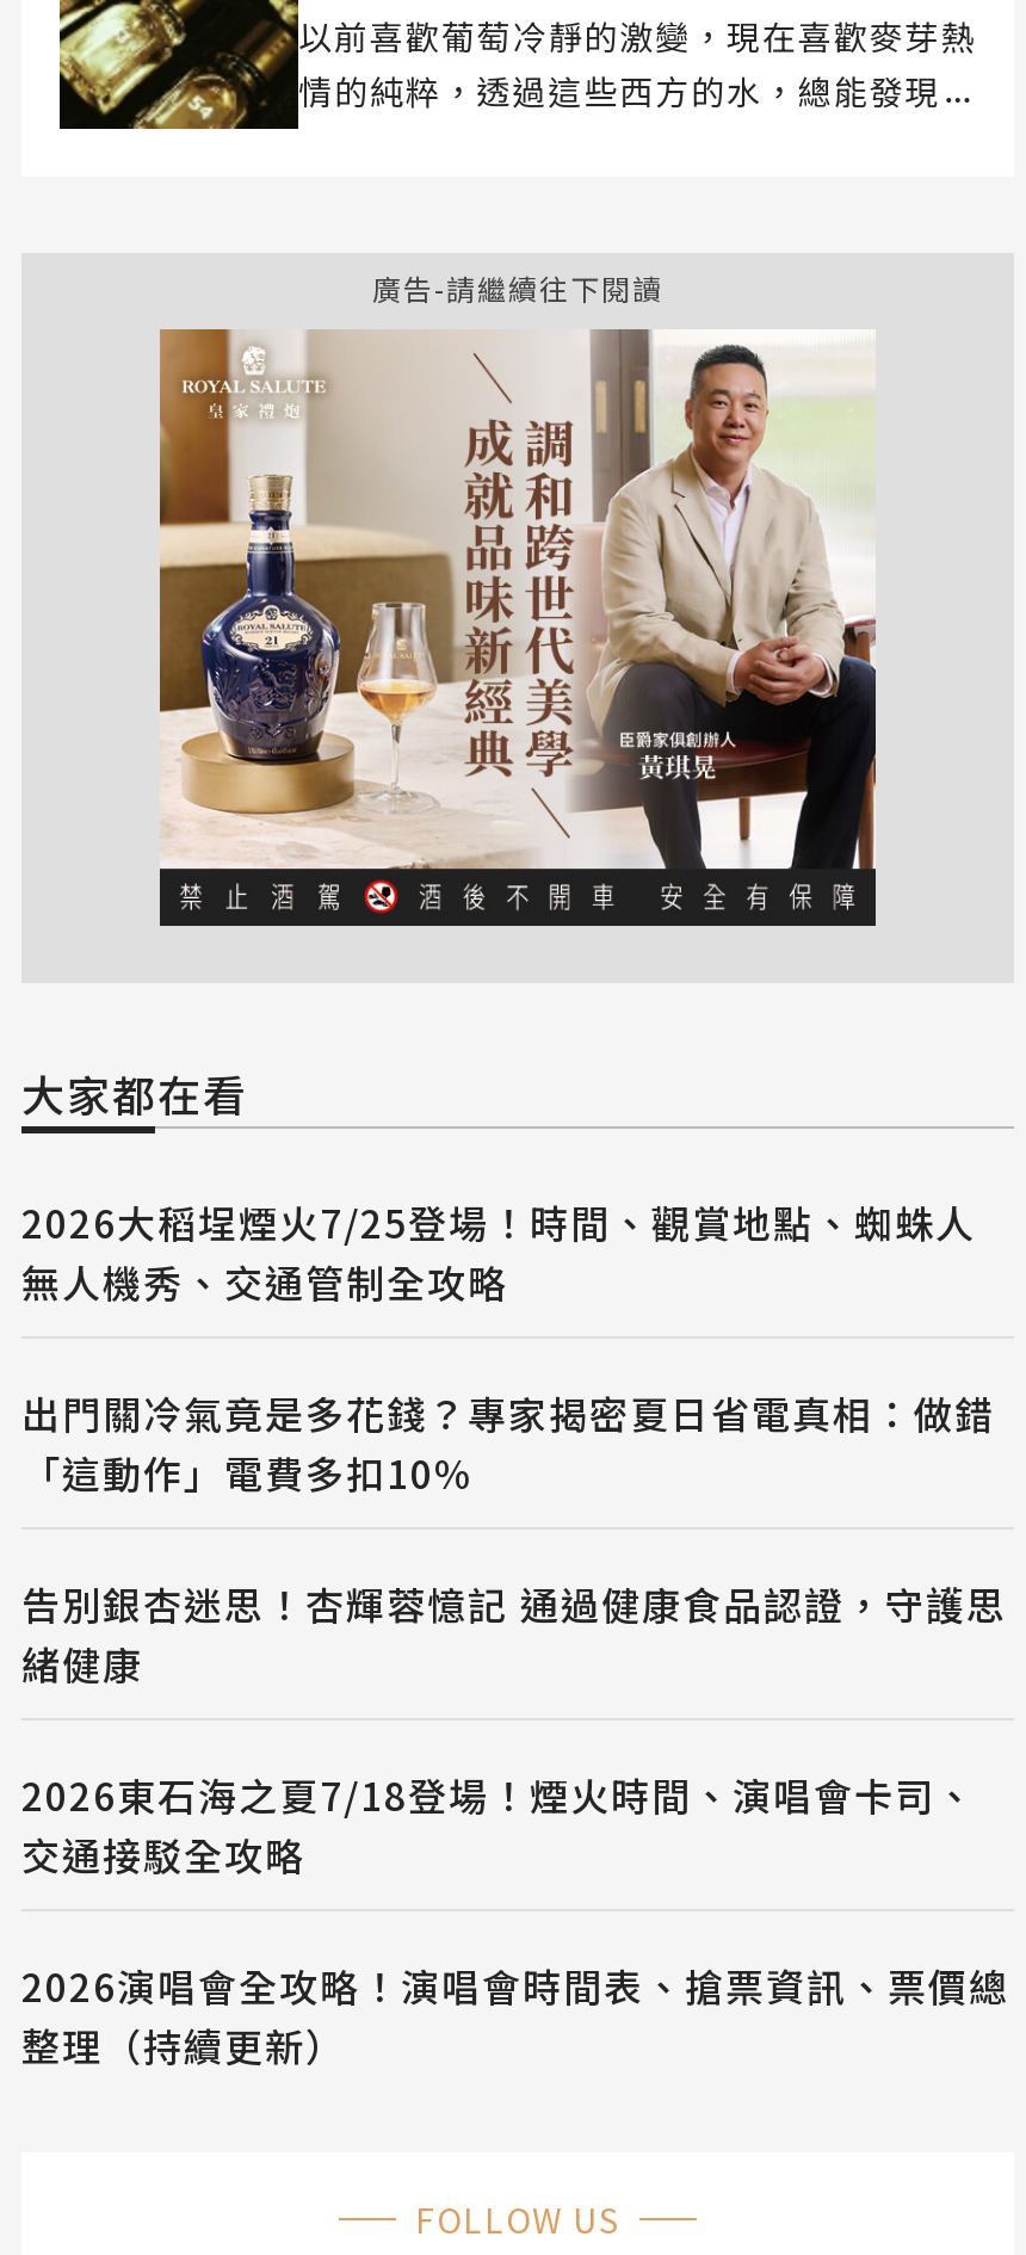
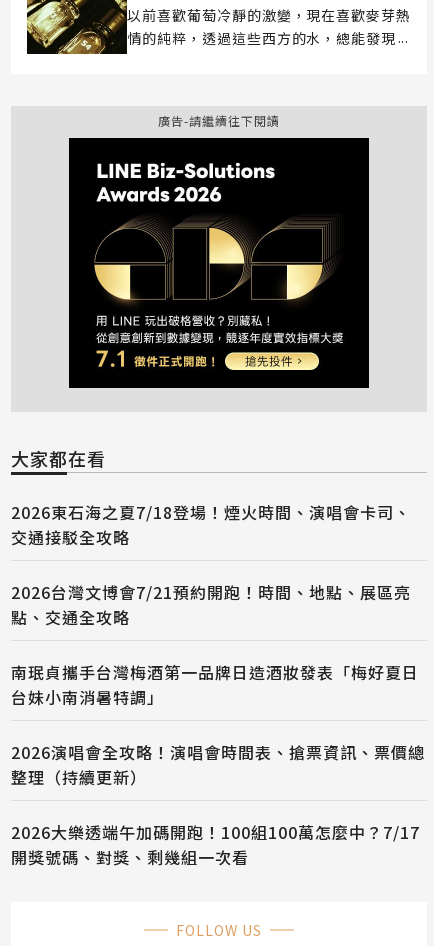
- [image]
+ [image]

- 2026大稻埕煙火7/25登場！時間、觀賞地點、蜘蛛人
- 無人機秀、交通管制全攻略
- 出門關冷氣竟是多花錢？專家揭密夏日省電真相：做錯
- 「這動作」電費多扣10%
- 告別銀杏迷思！杏輝蓉憶記 通過健康食品認證，守護思
- 緒健康

moved up: 2026東石海之夏7/18登場！煙火時間、演唱會卡司、 | 交通接駁全攻略

+ 2026台灣文博會7/21預約開跑！時間、地點、展區亮
+ 點、交通全攻略
+ 南珉貞攜手台灣梅酒第一品牌日造酒妝發表「梅好夏日
+ 台妹小南消暑特調」

moved up: 2026演唱會全攻略！演唱會時間表、搶票資訊、票價總 | 整理（持續更新）

+ 2026大樂透端午加碼開跑！100組100萬怎麼中？7/17
+ 開獎號碼、對獎、剩幾組一次看
